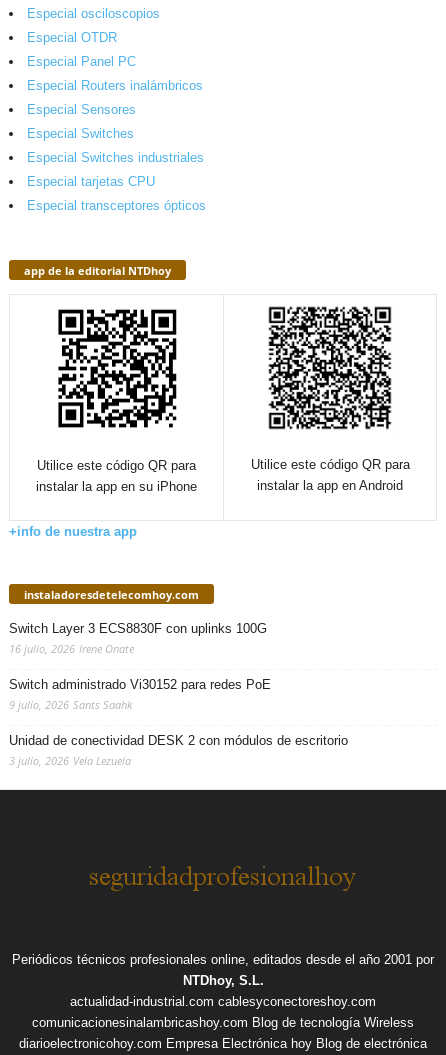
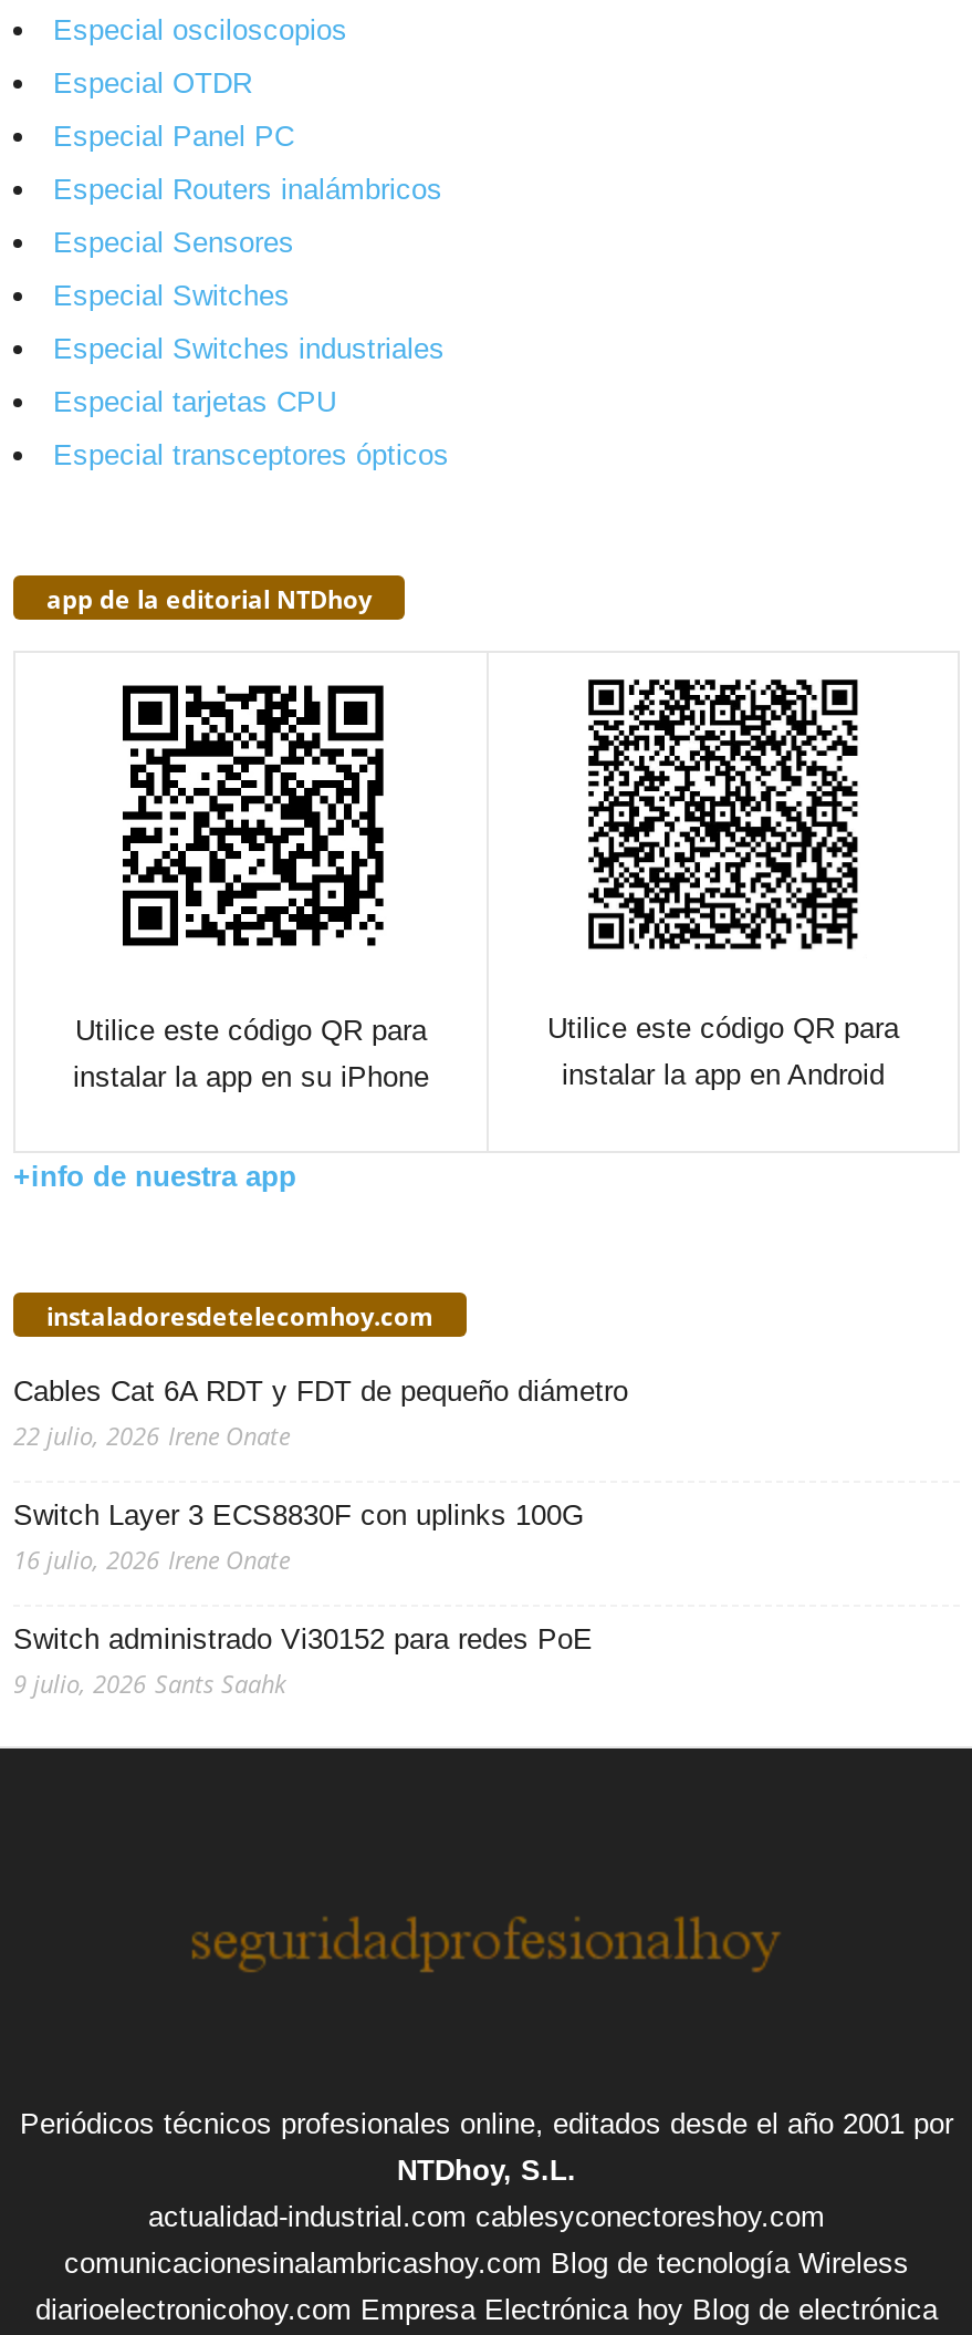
+ Cables Cat 6A RDT y FDT de pequeño diámetro
+ 22 julio, 2026 Irene Onate

moved down: Switch Layer 3 ECS8830F con uplinks 100G | 16 julio, 2026 Irene Onate | Switch administrado Vi30152 para redes PoE | 9 julio, 2026 Sants Saahk

- Unidad de conectividad DESK 2 con módulos de escritorio
- 3 julio, 2026 Vela Lezuela
